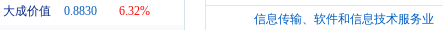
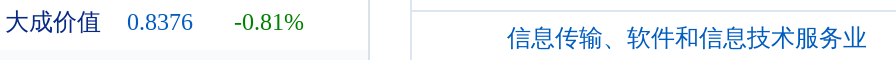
- 0.8830
+ 0.8376

- 6.32%
+ -0.81%
